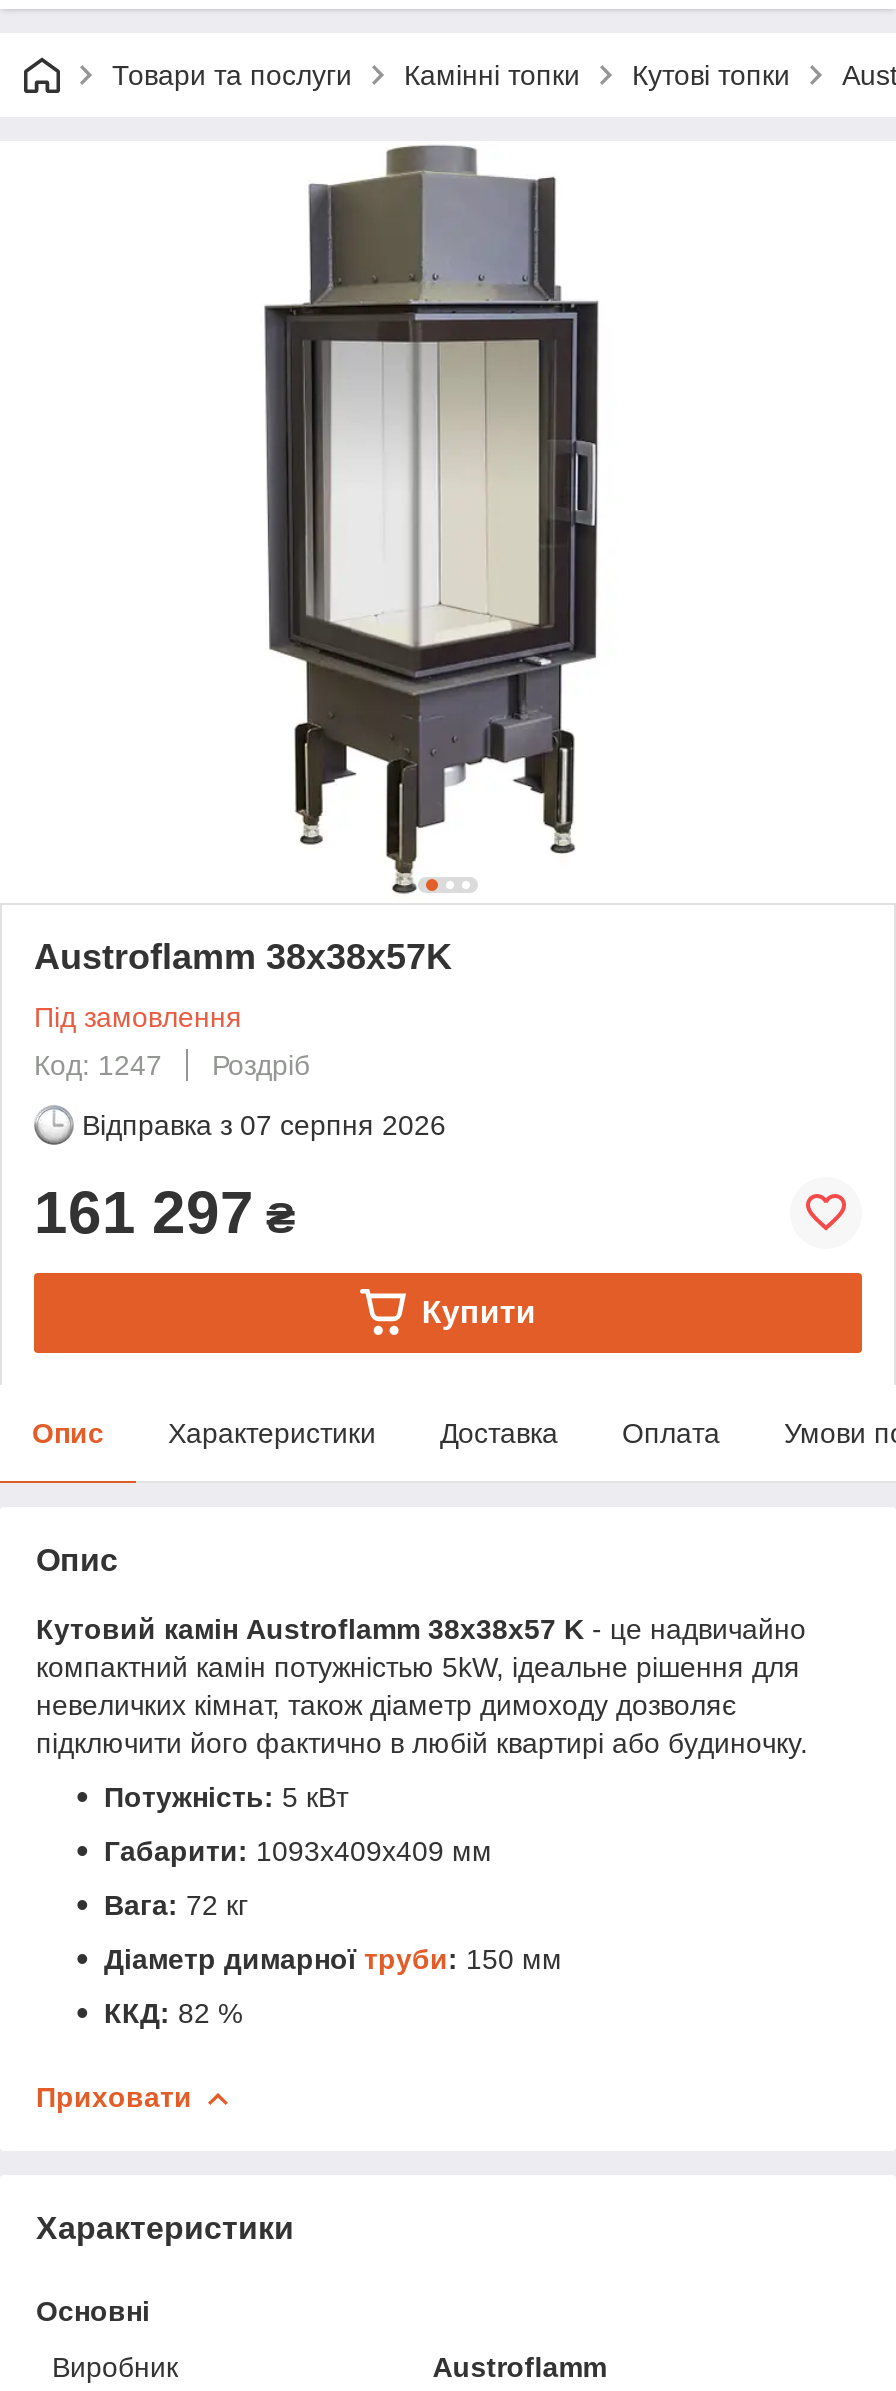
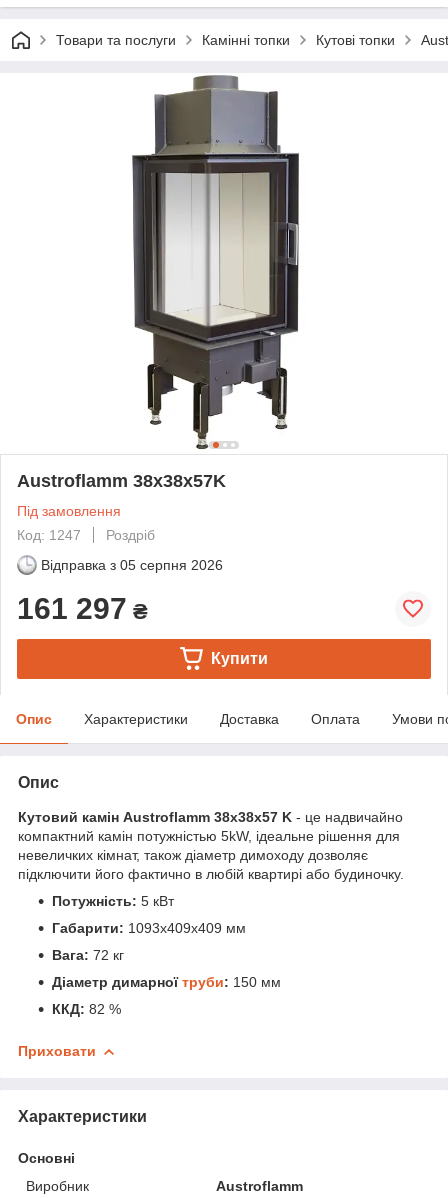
- Відправка з 07 серпня 2026
+ Відправка з 05 серпня 2026
